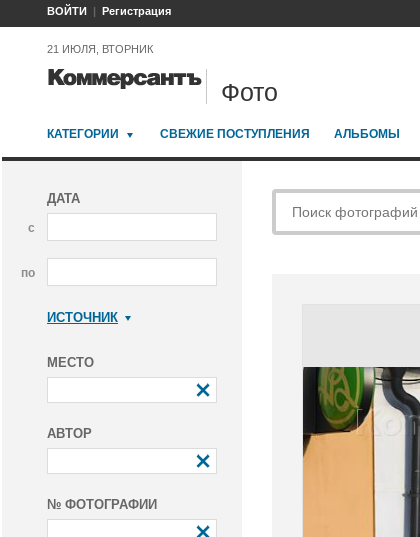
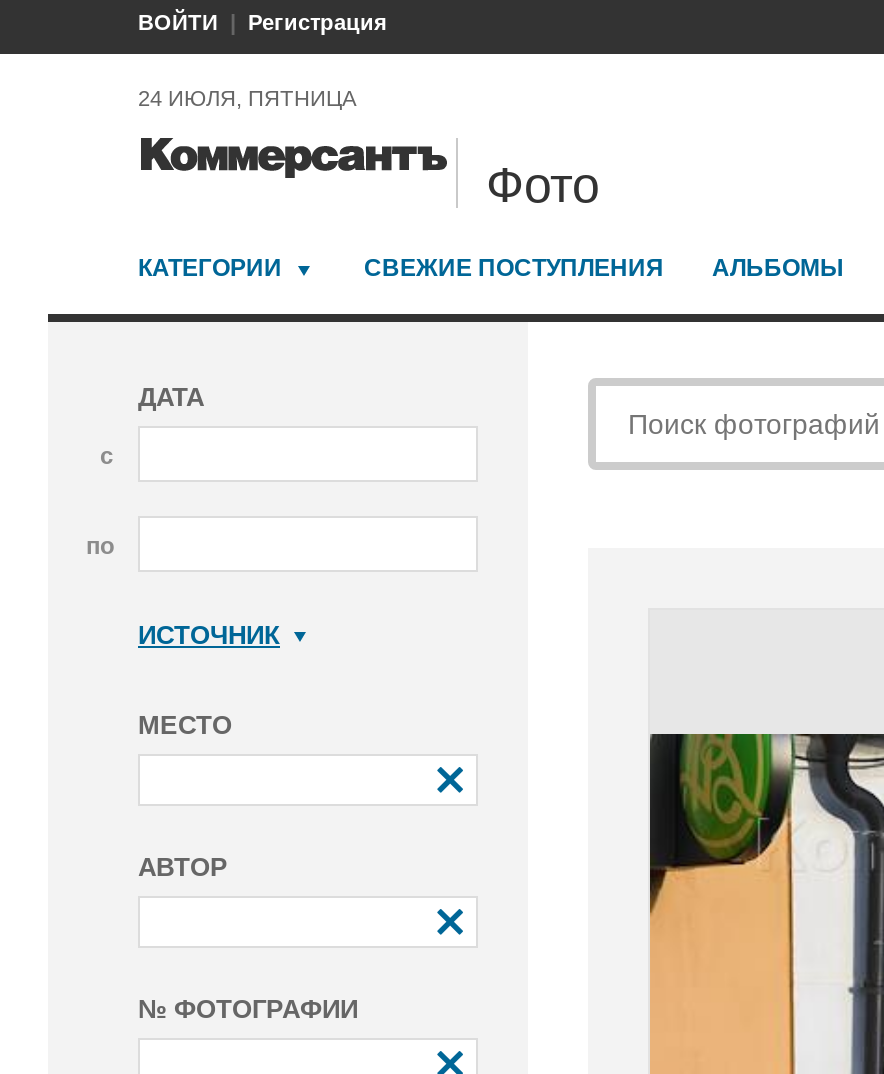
- 21 ИЮЛЯ, ВТОРНИК
+ 24 ИЮЛЯ, ПЯТНИЦА
